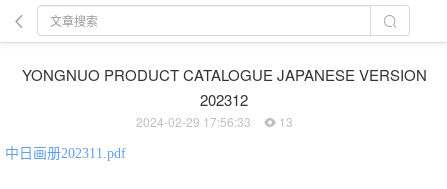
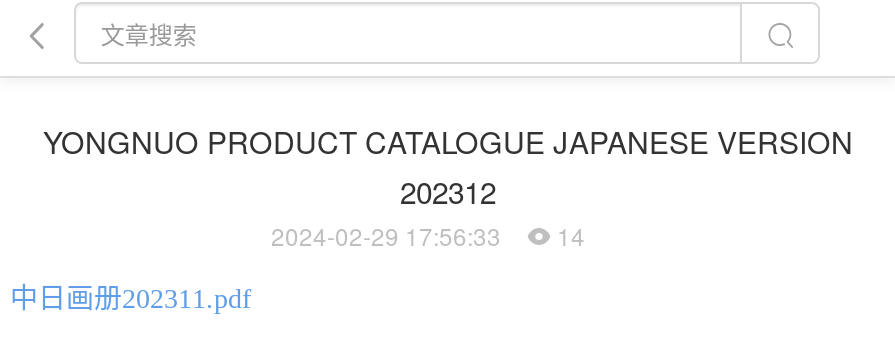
- 2024-02-29 17:56:33 13
+ 2024-02-29 17:56:33 14
